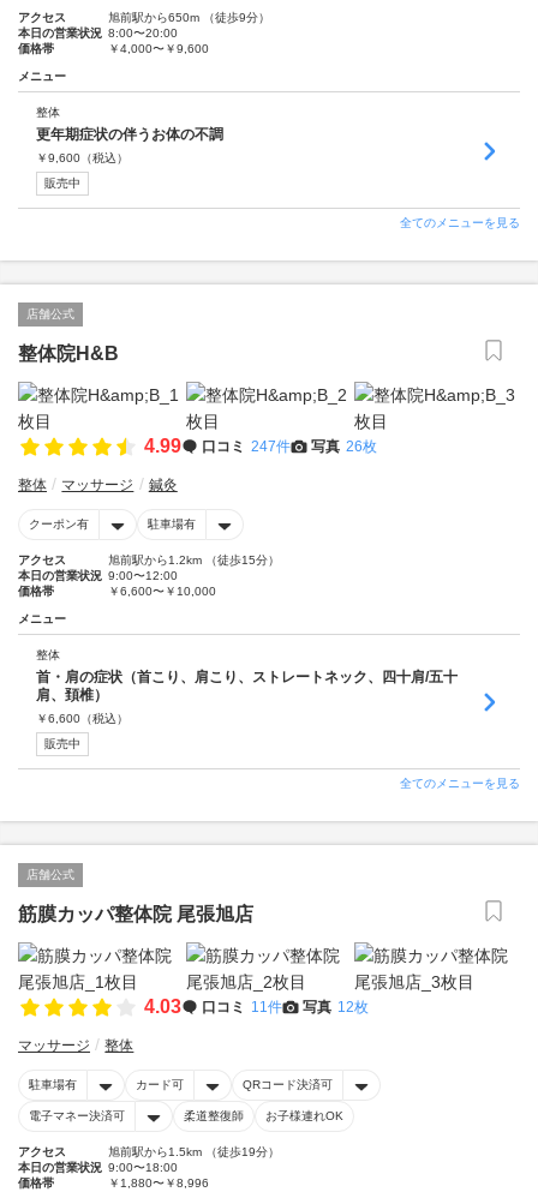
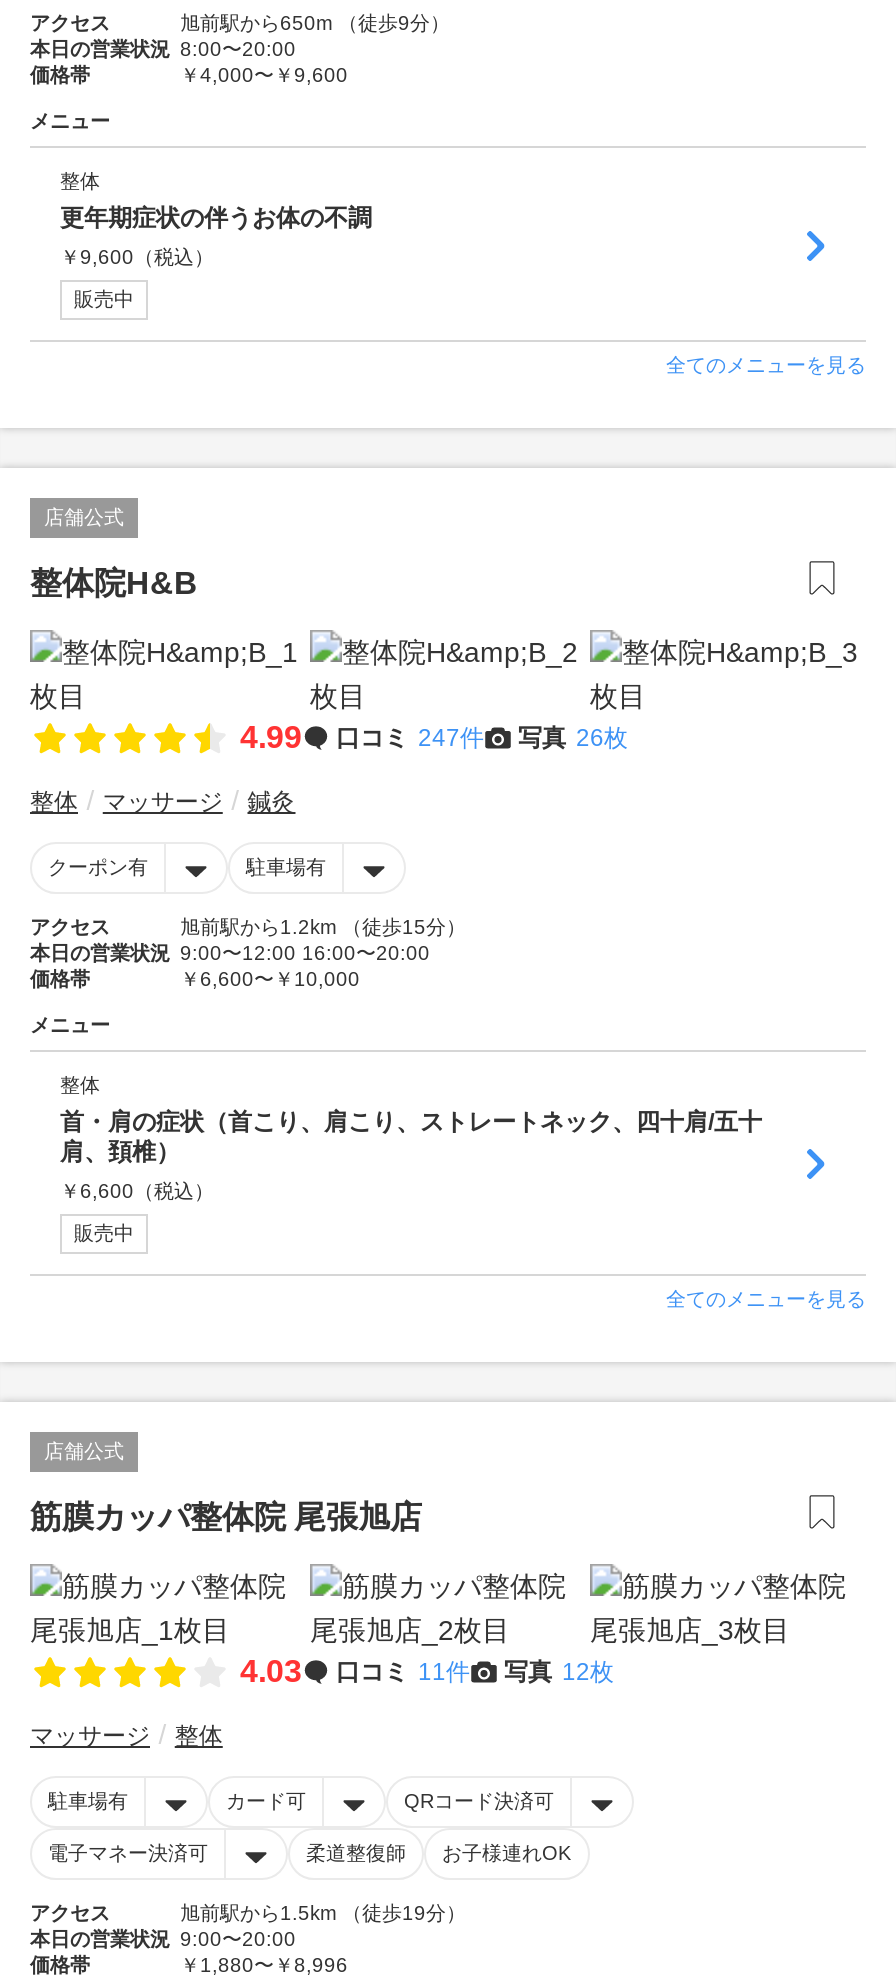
- 本日の営業状況 9:00〜12:00
+ 本日の営業状況 9:00〜12:00 16:00〜20:00

- 本日の営業状況 9:00〜18:00
+ 本日の営業状況 9:00〜20:00
